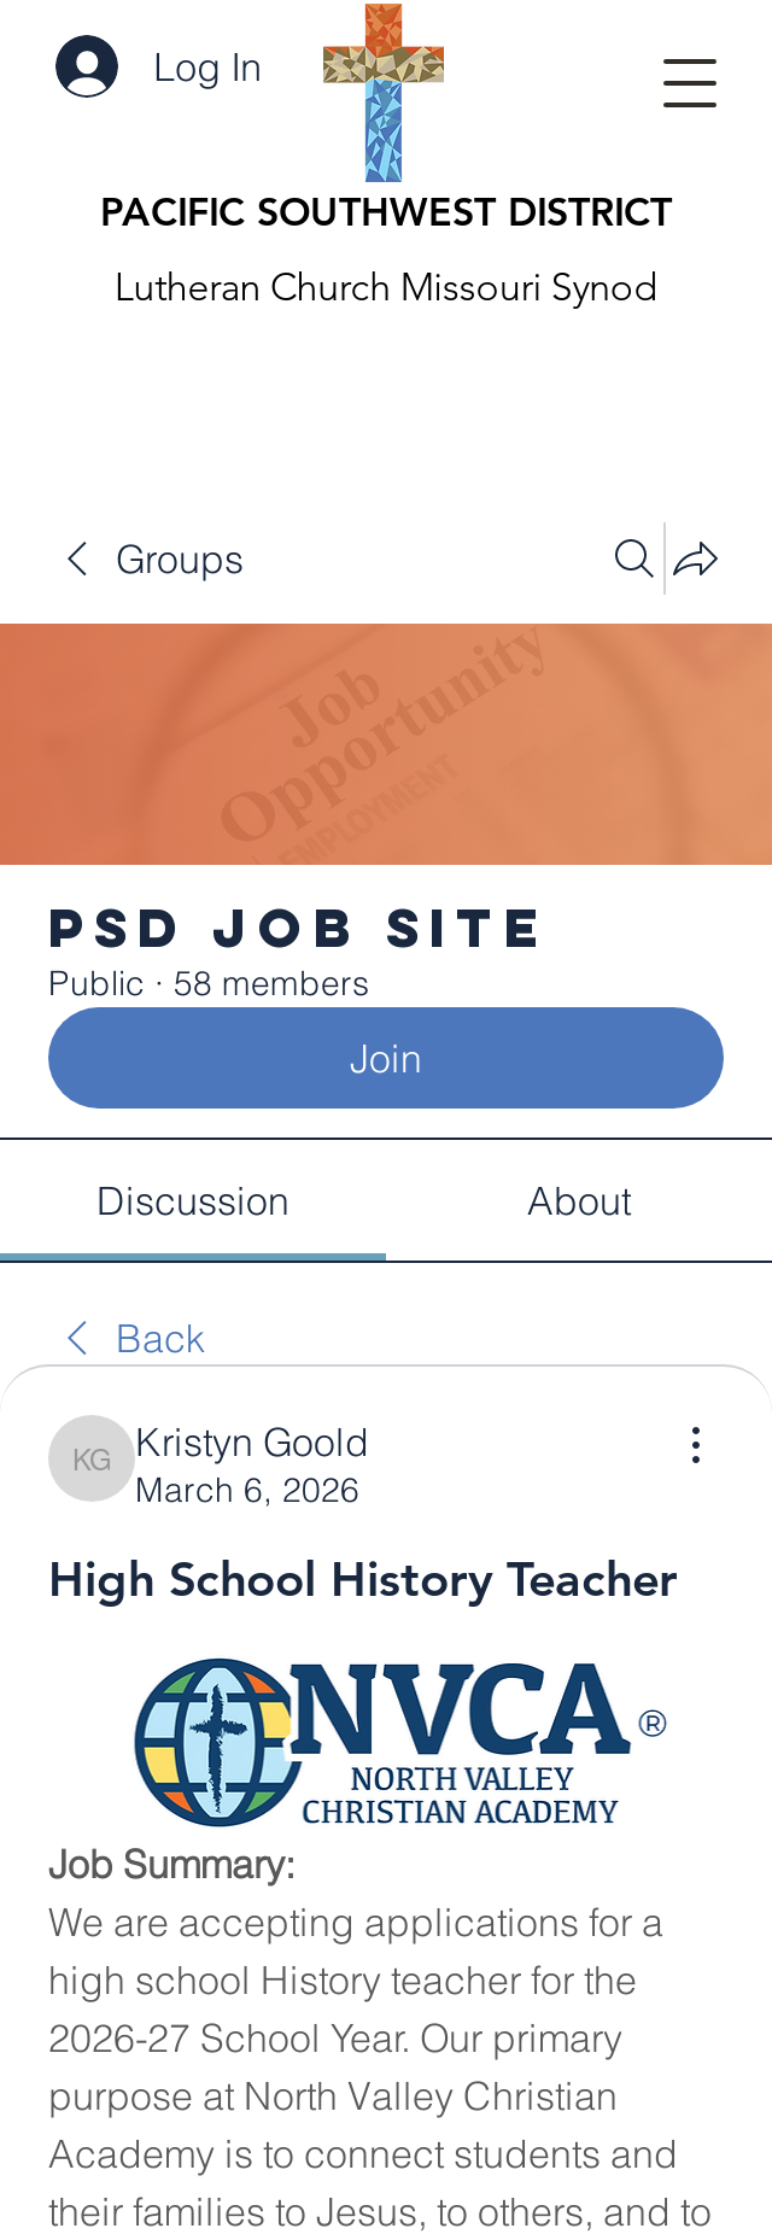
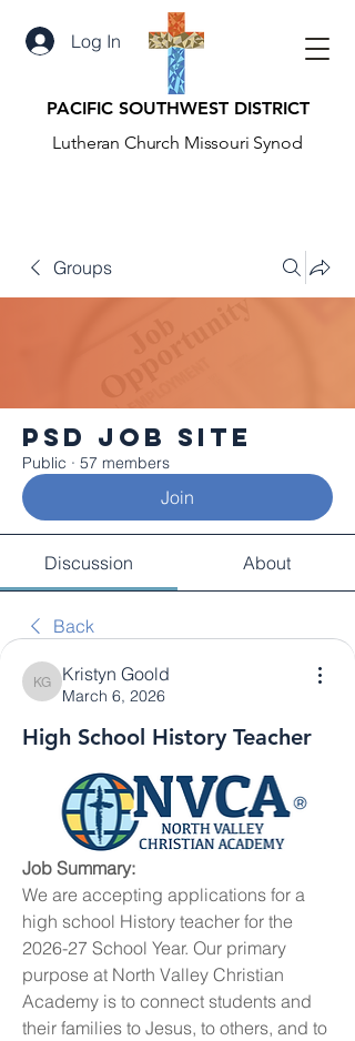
- Public · 58 members
+ Public · 57 members
